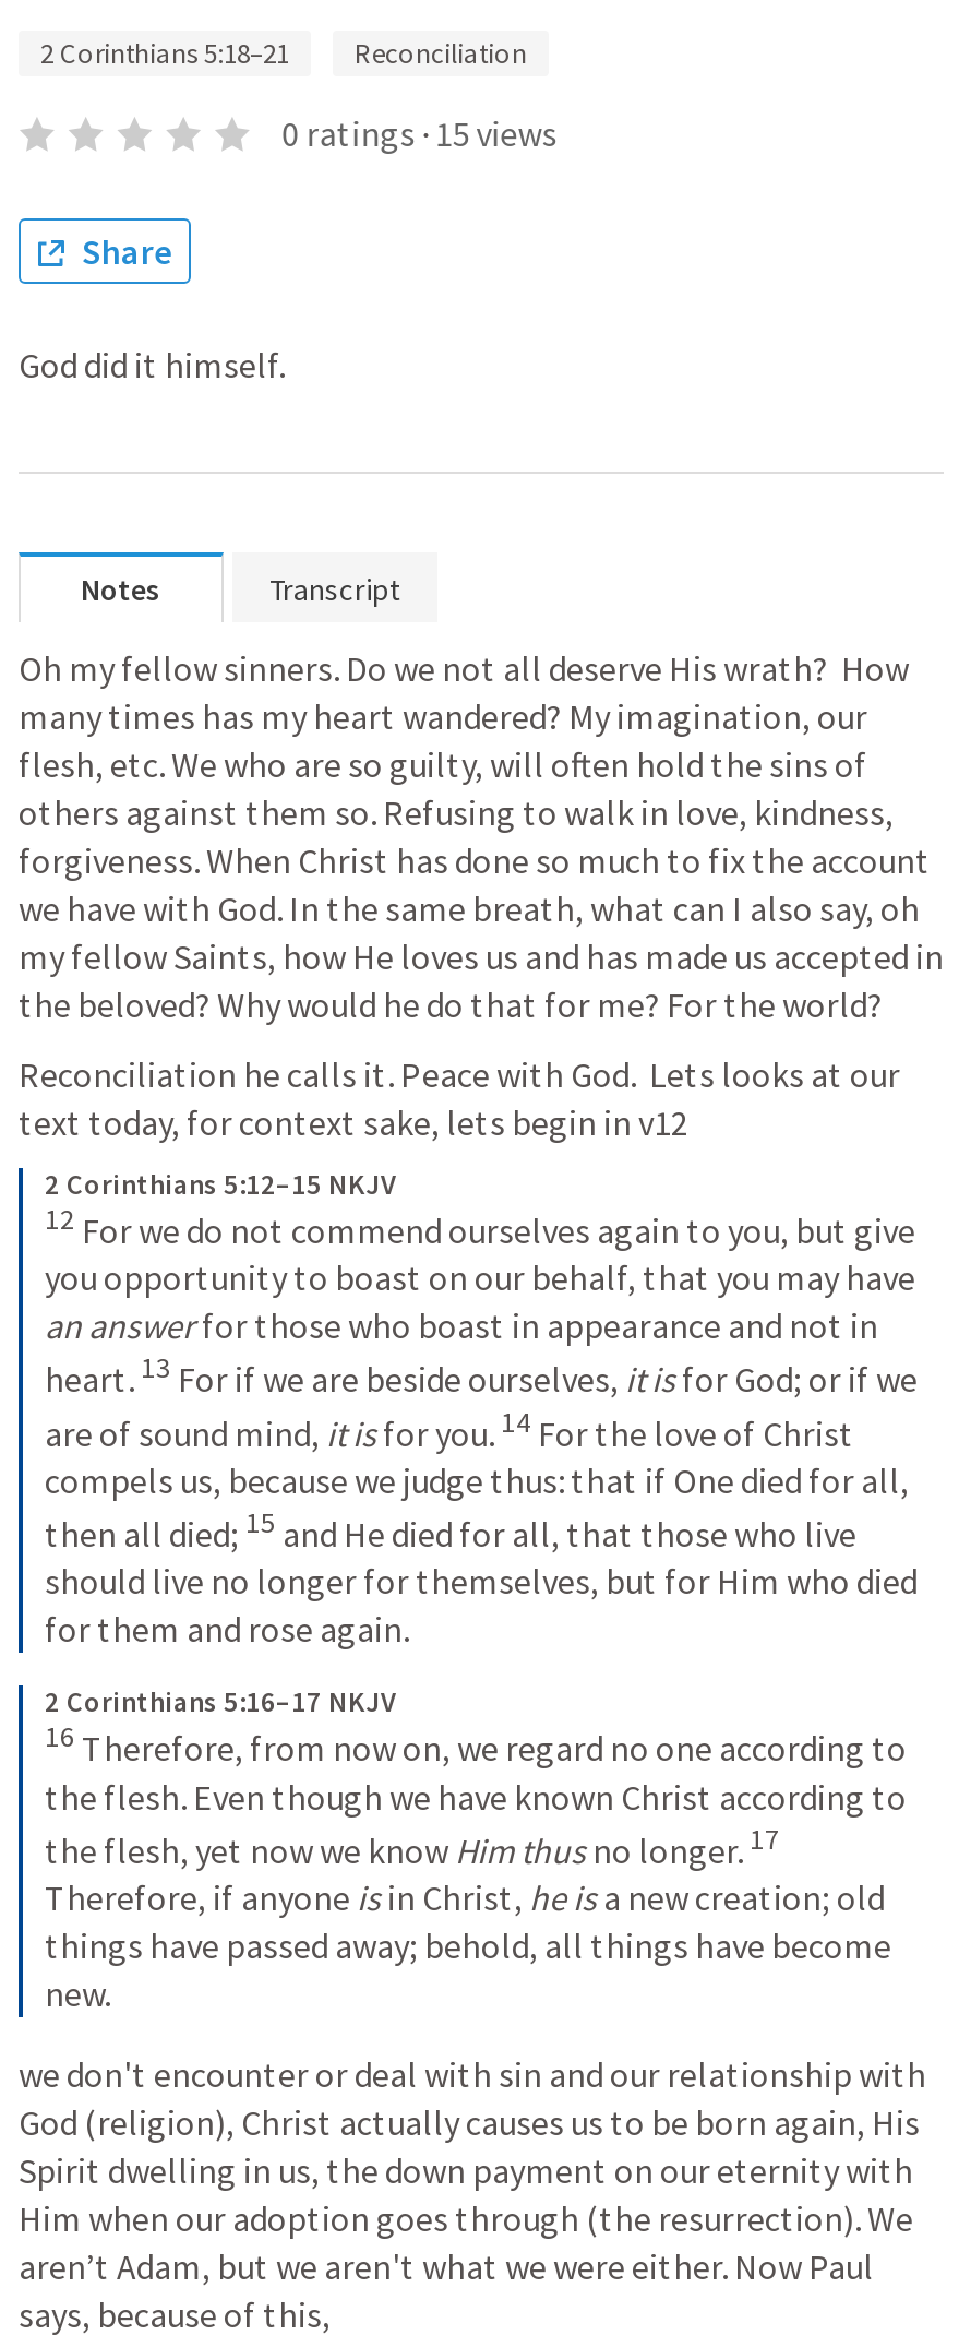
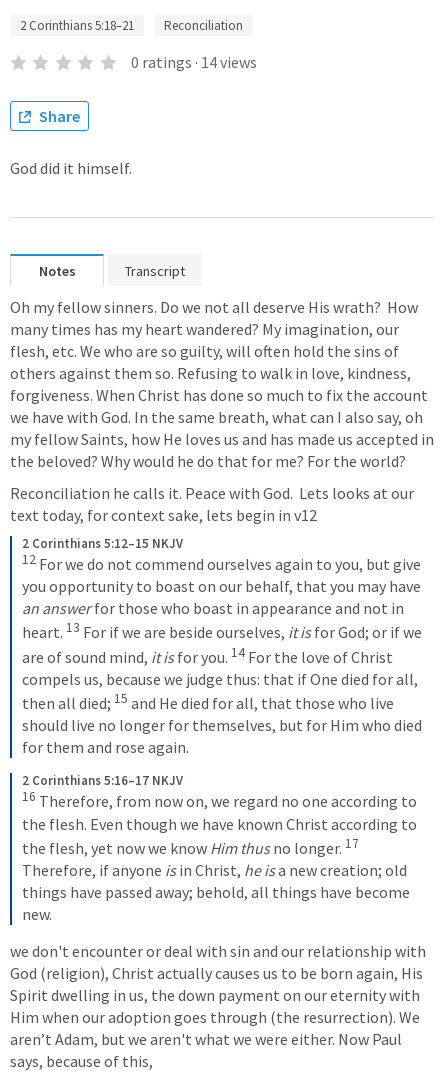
- 0 ratings · 15 views
+ 0 ratings · 14 views
